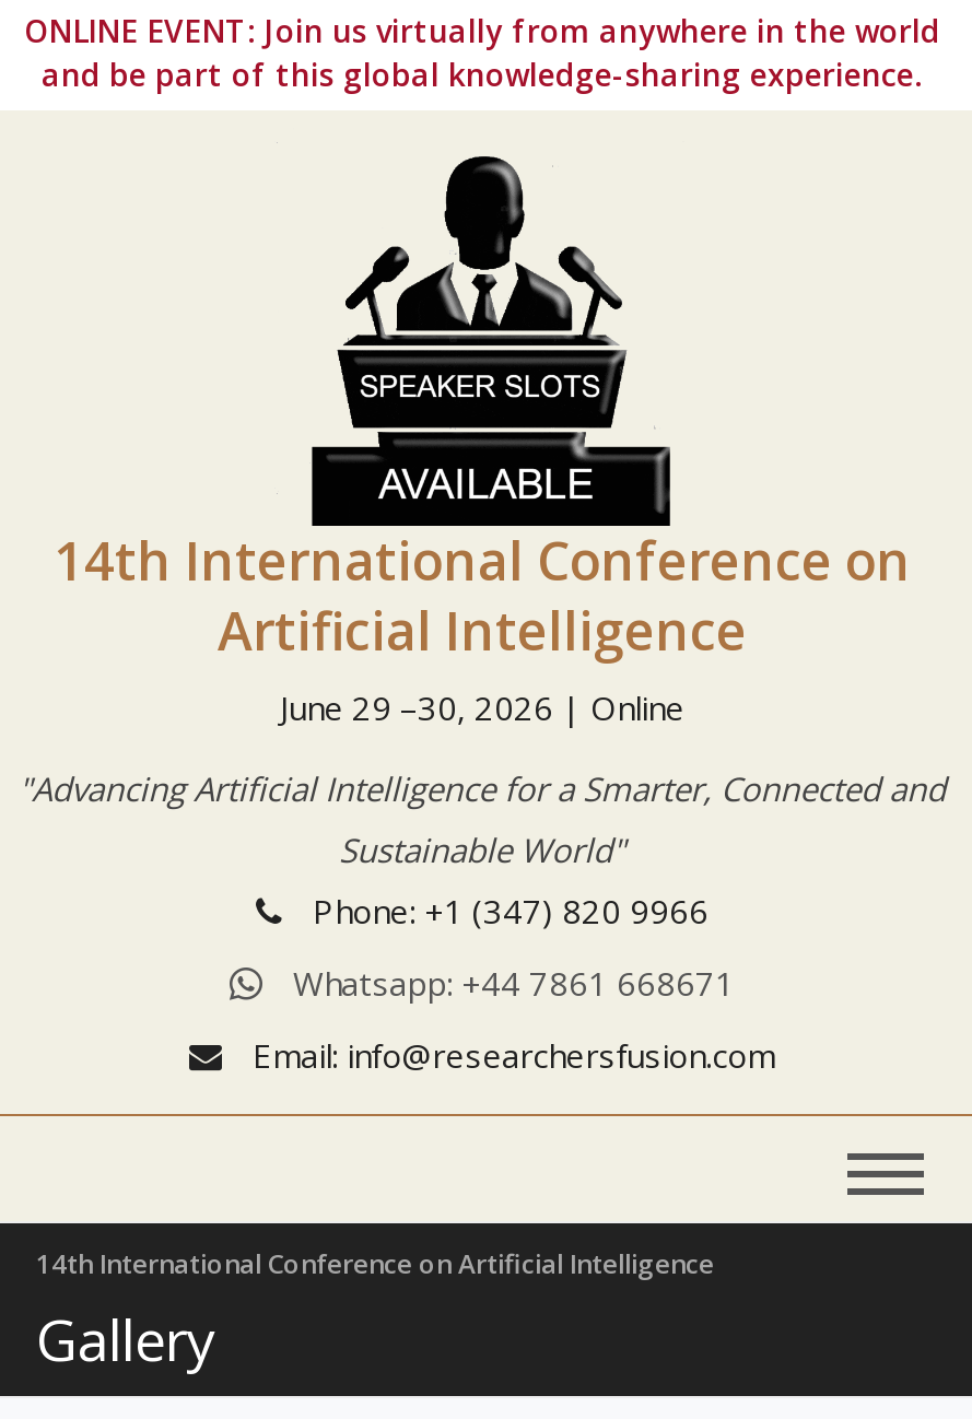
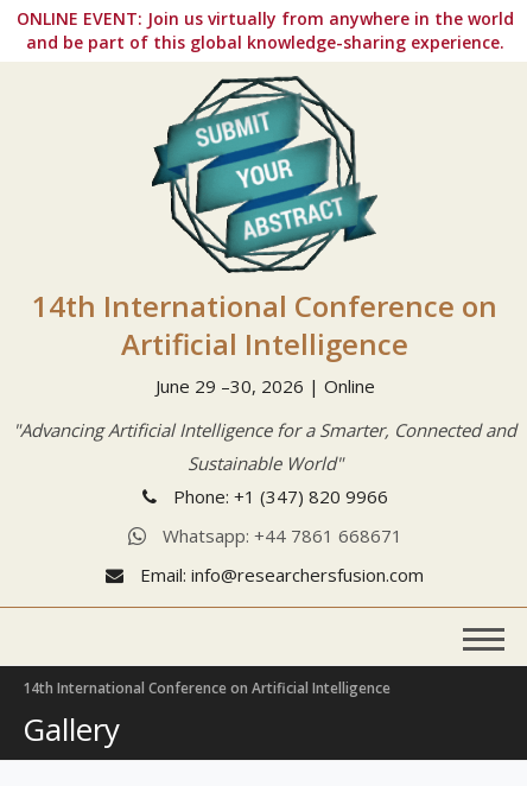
- [image]
+ [image]
